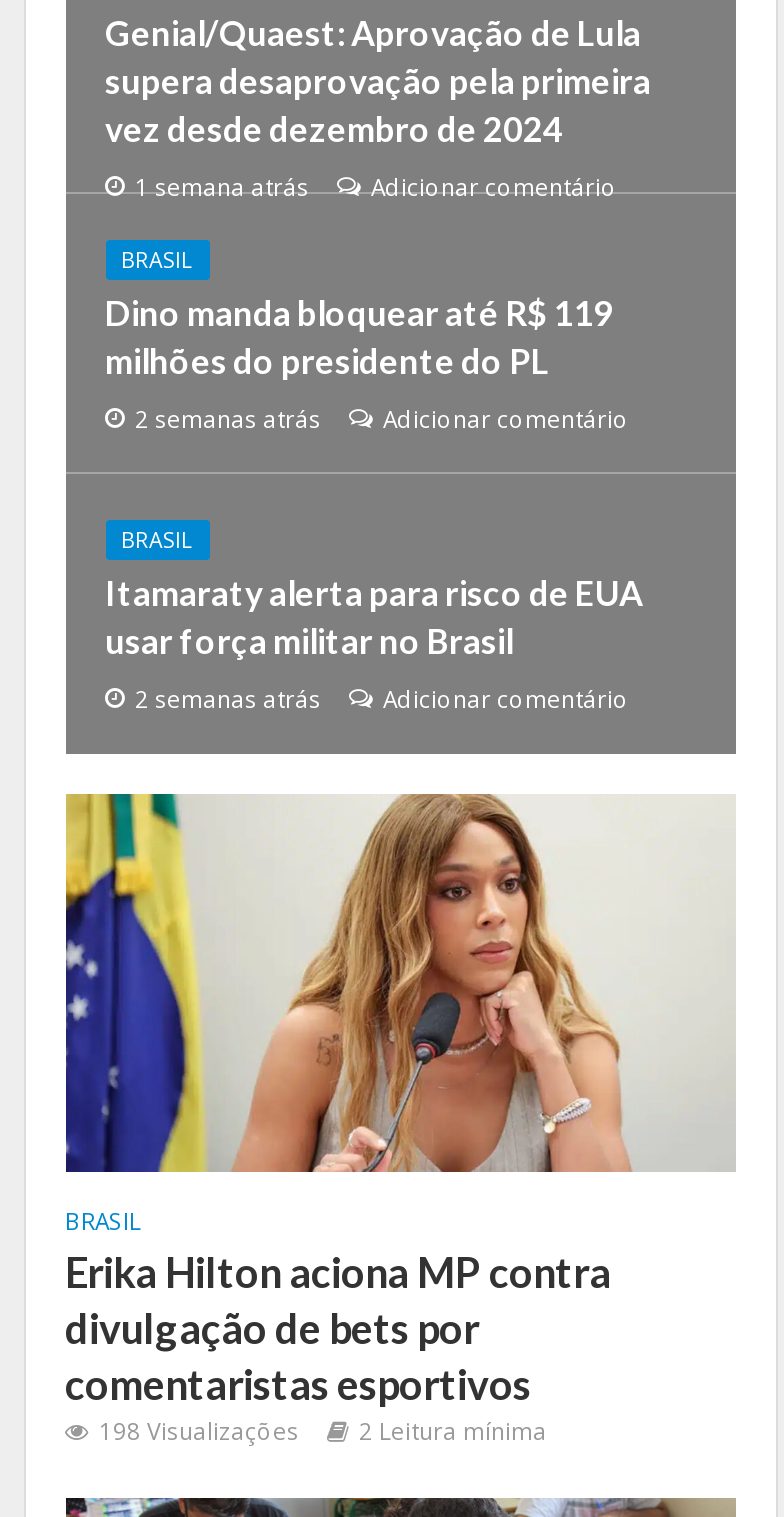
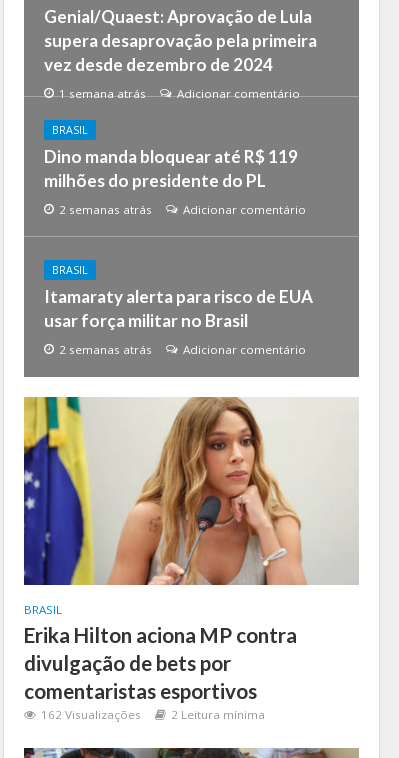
- 198 Visualizações
+ 162 Visualizações
